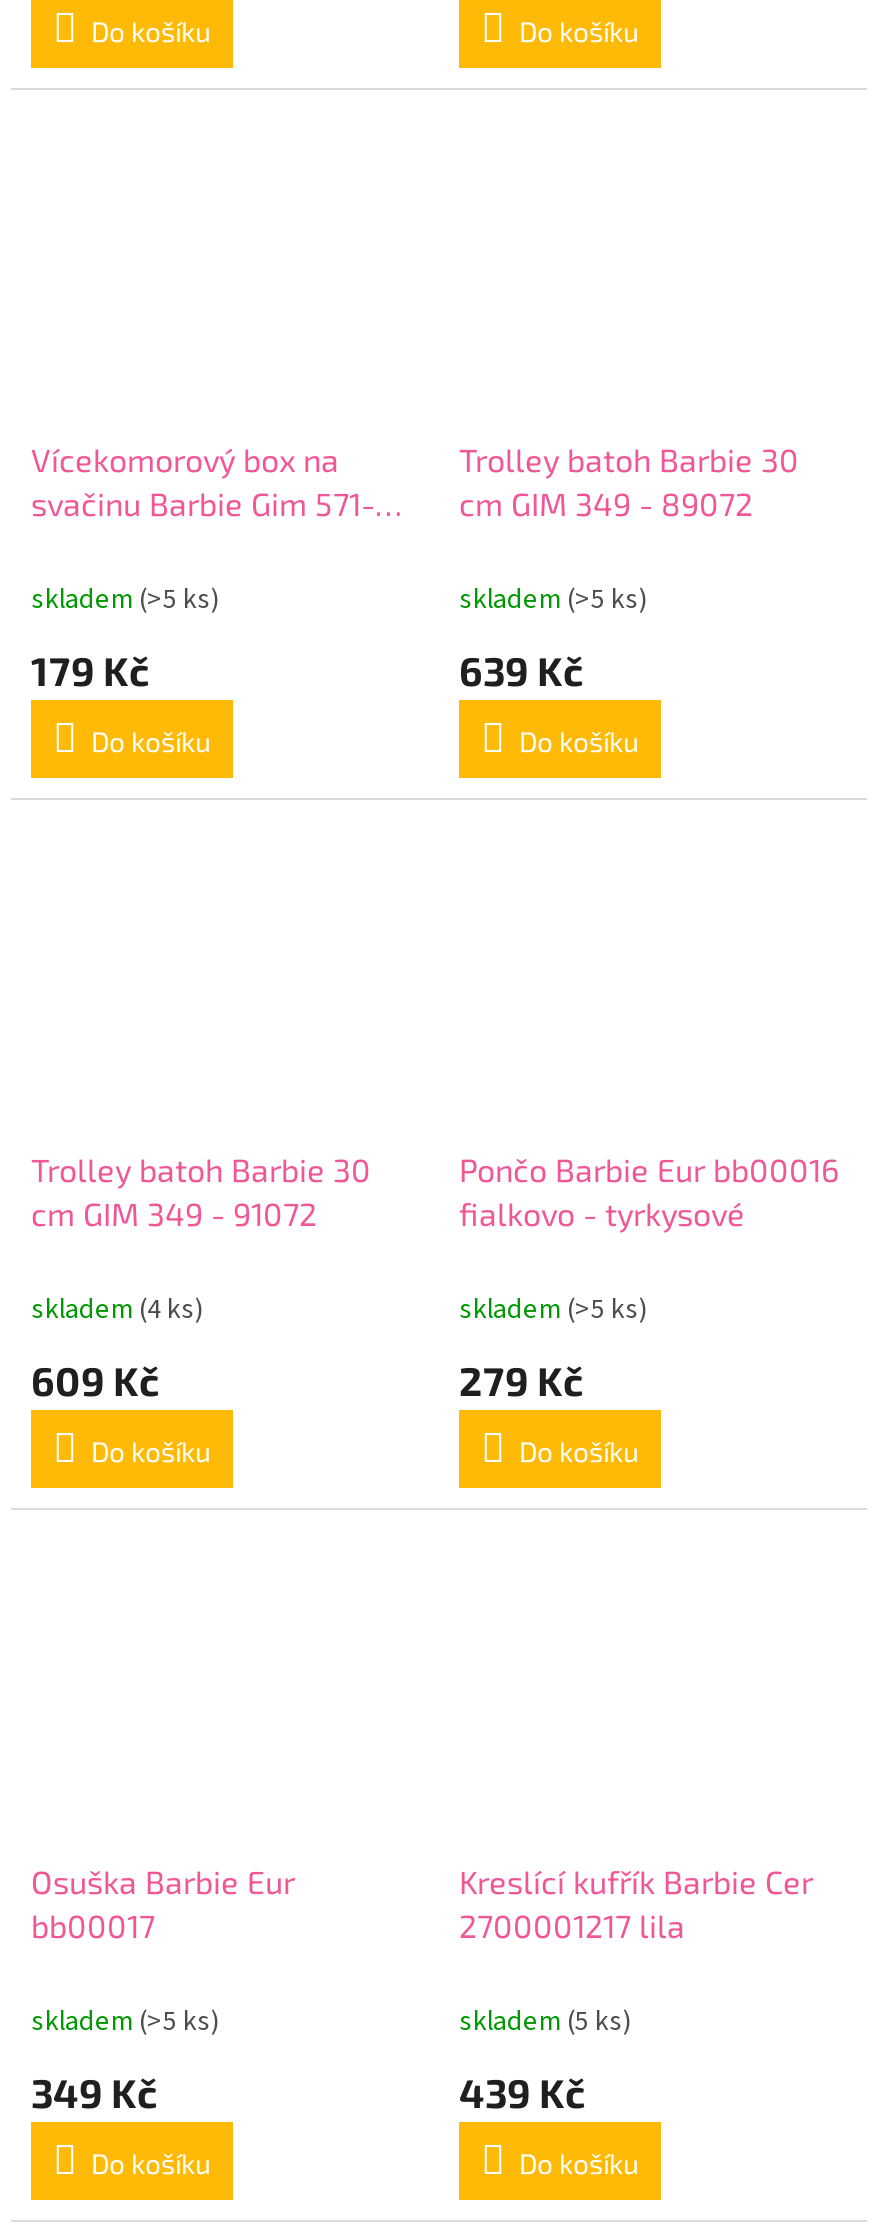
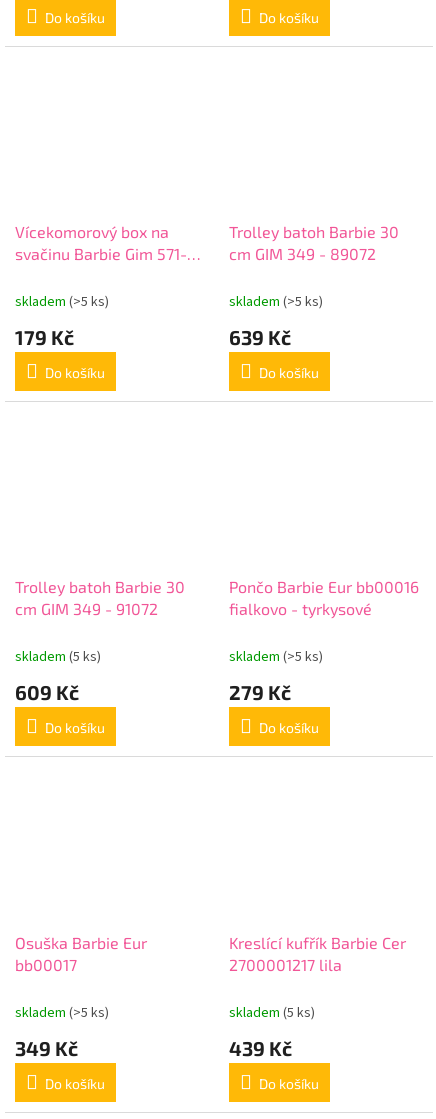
- skladem (4 ks)
+ skladem (5 ks)
